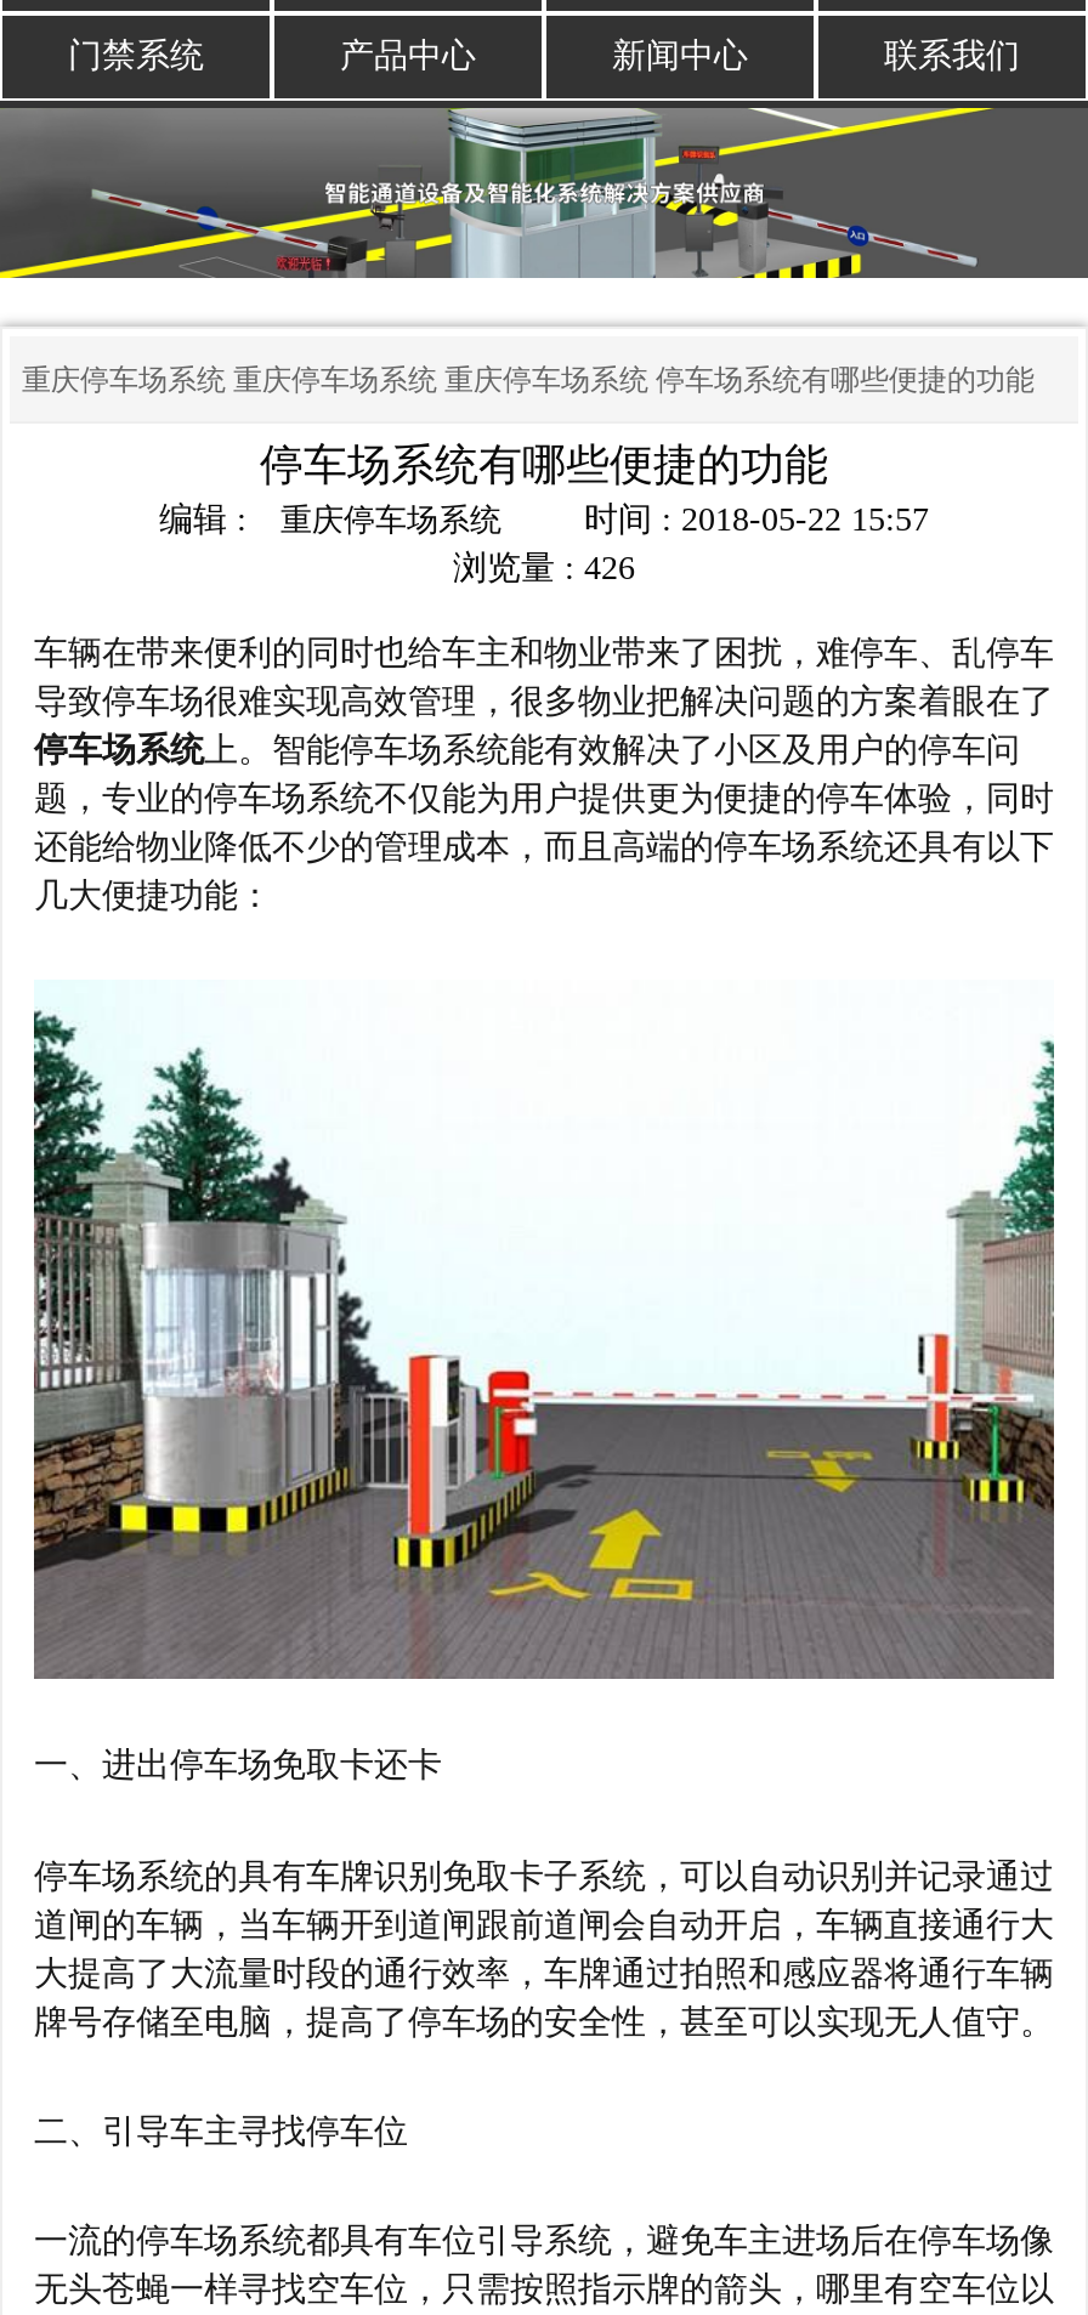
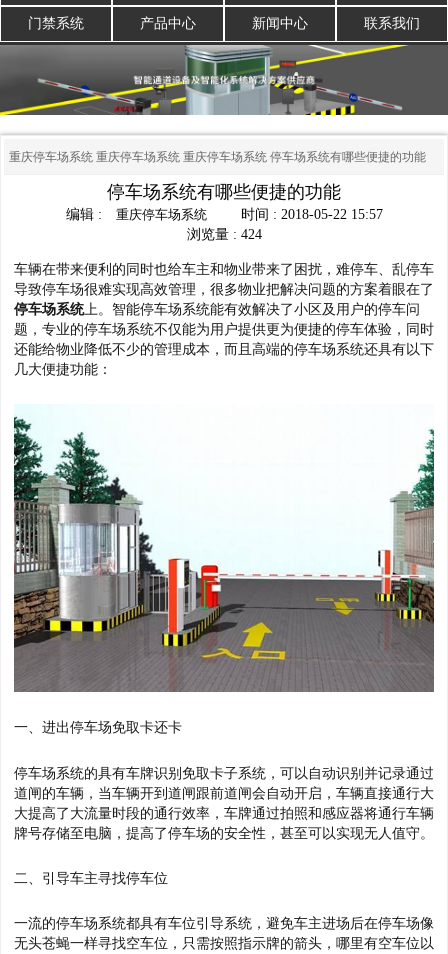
- 浏览量 : 426
+ 浏览量 : 424
